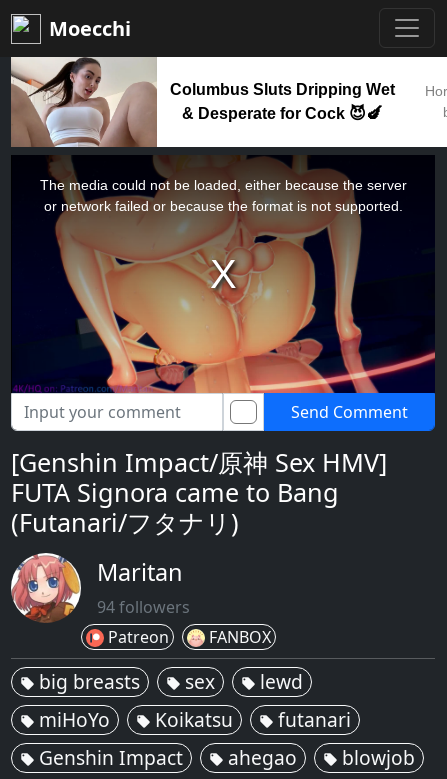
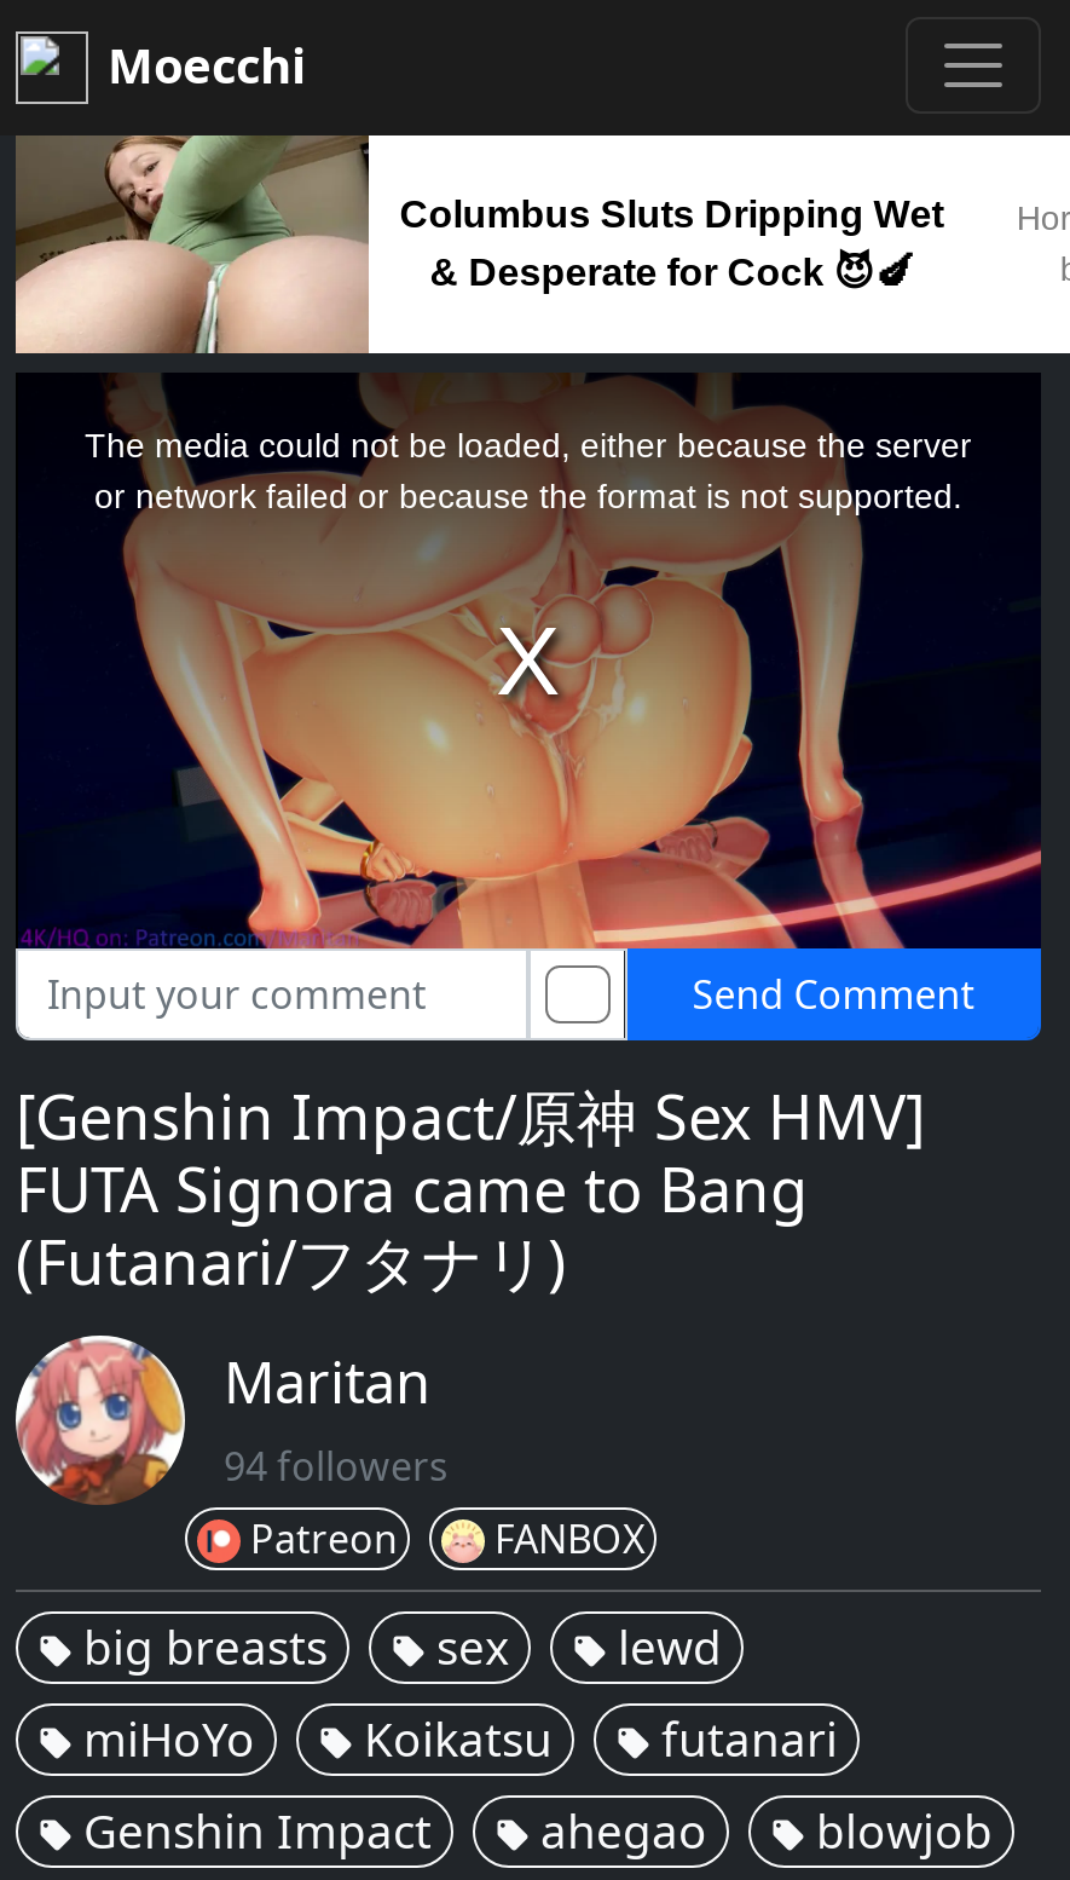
- [image]
+ [image]
